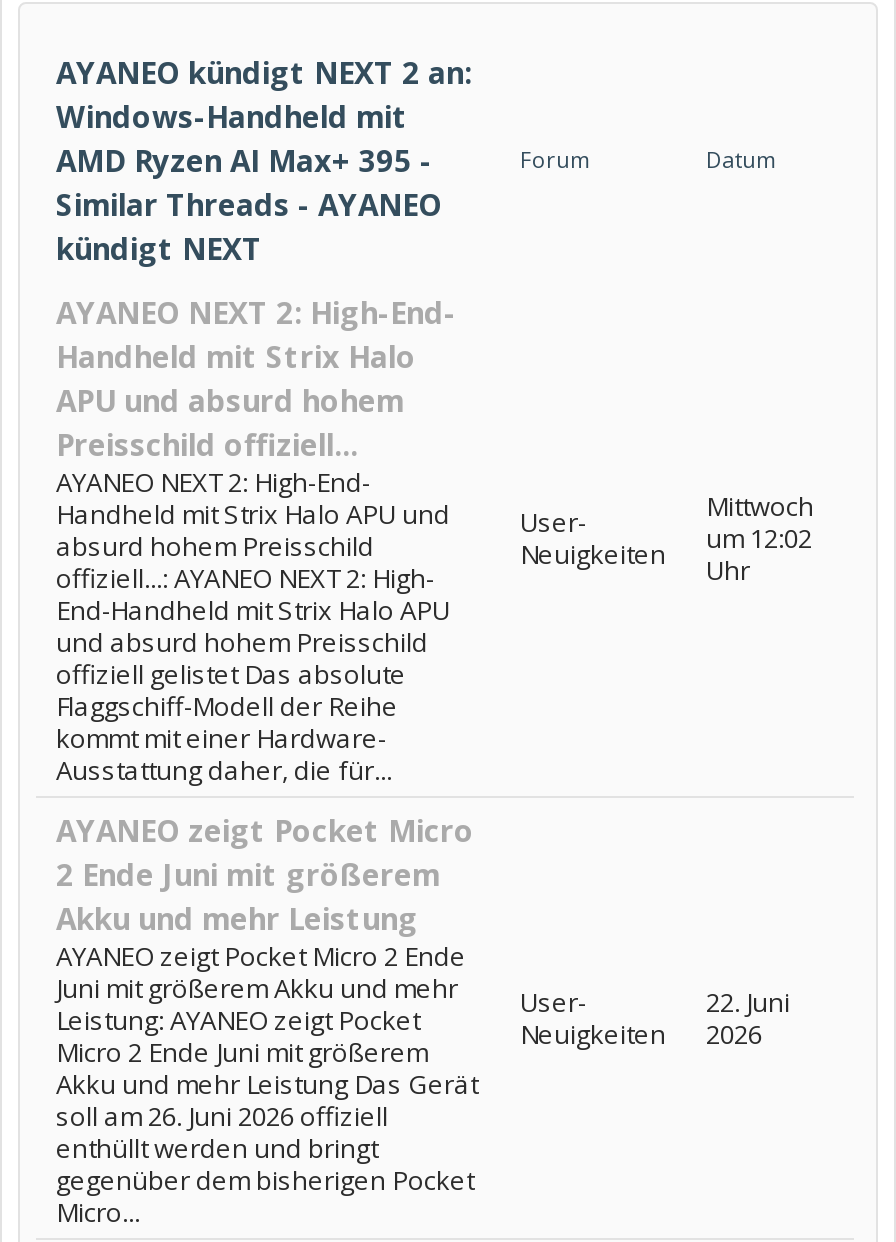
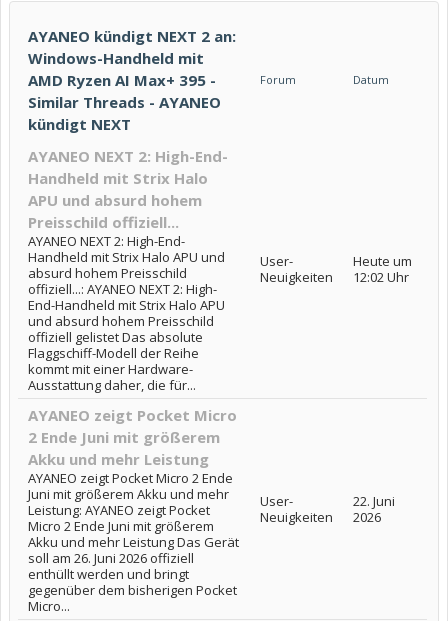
- Mittwoch
- um 12:02
- Uhr
+ Heute um
+ 12:02 Uhr
